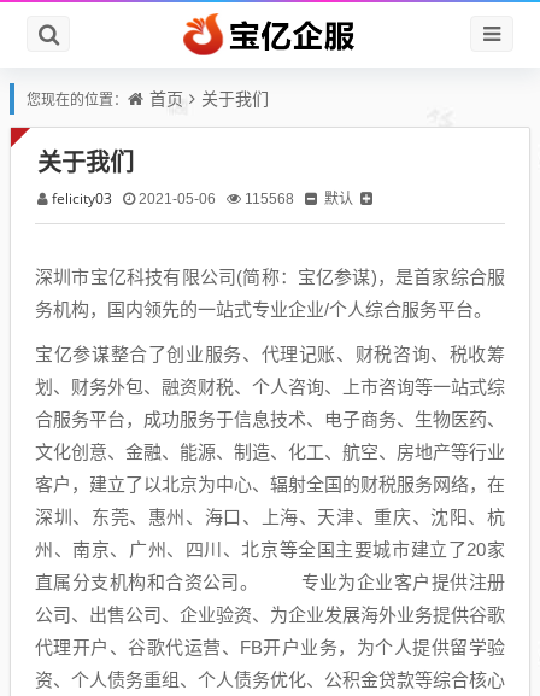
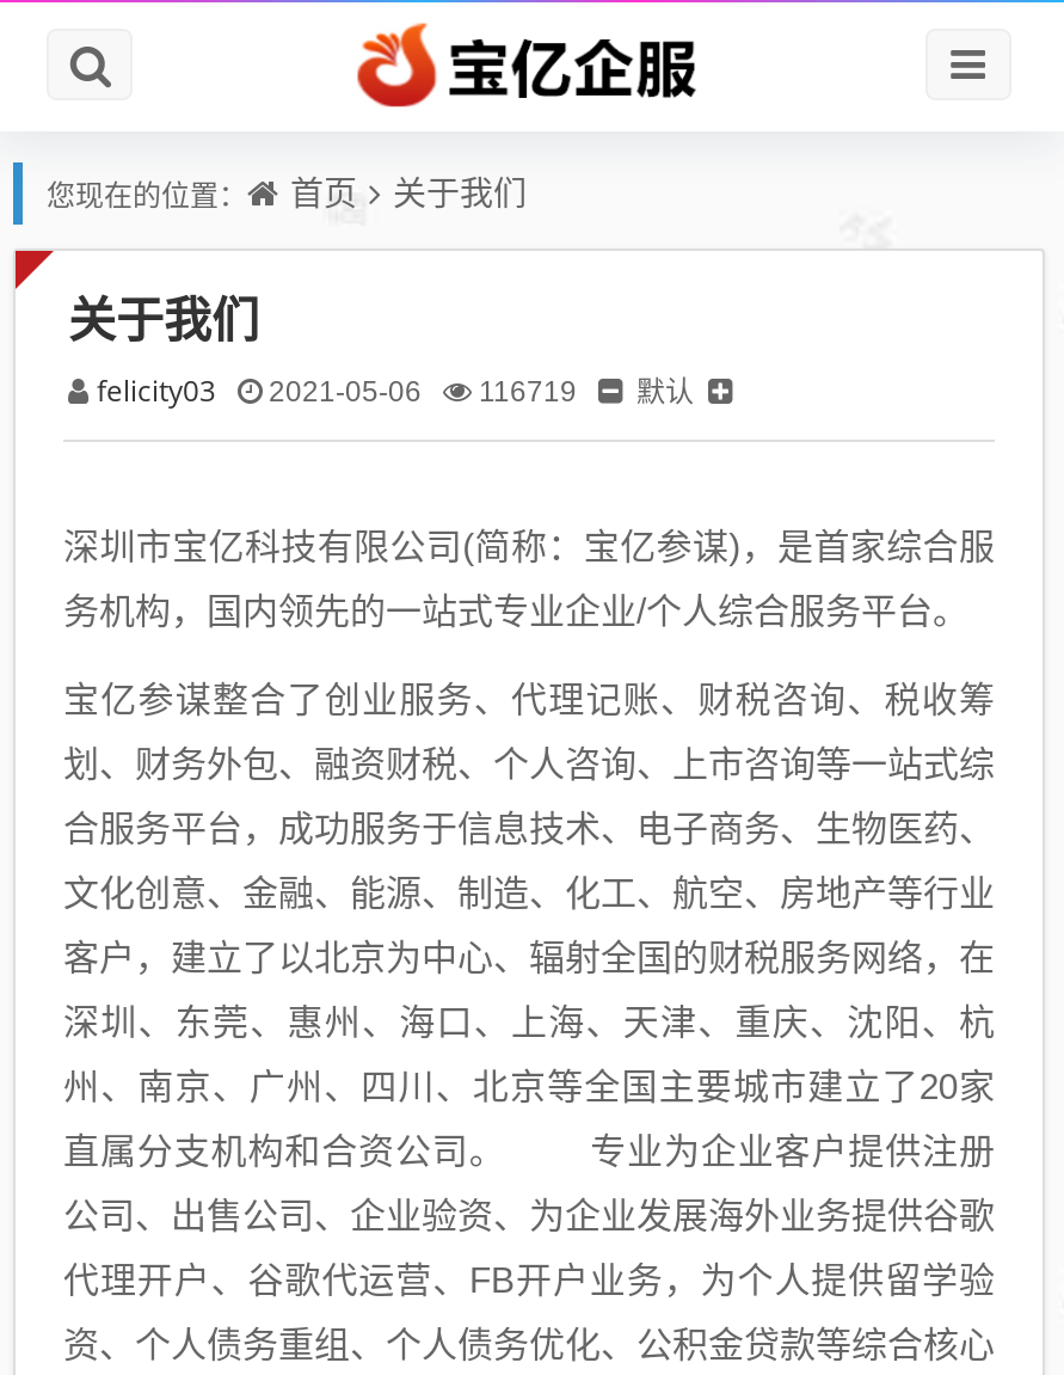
- felicity03 2021-05-06 115568 默认
+ felicity03 2021-05-06 116719 默认
